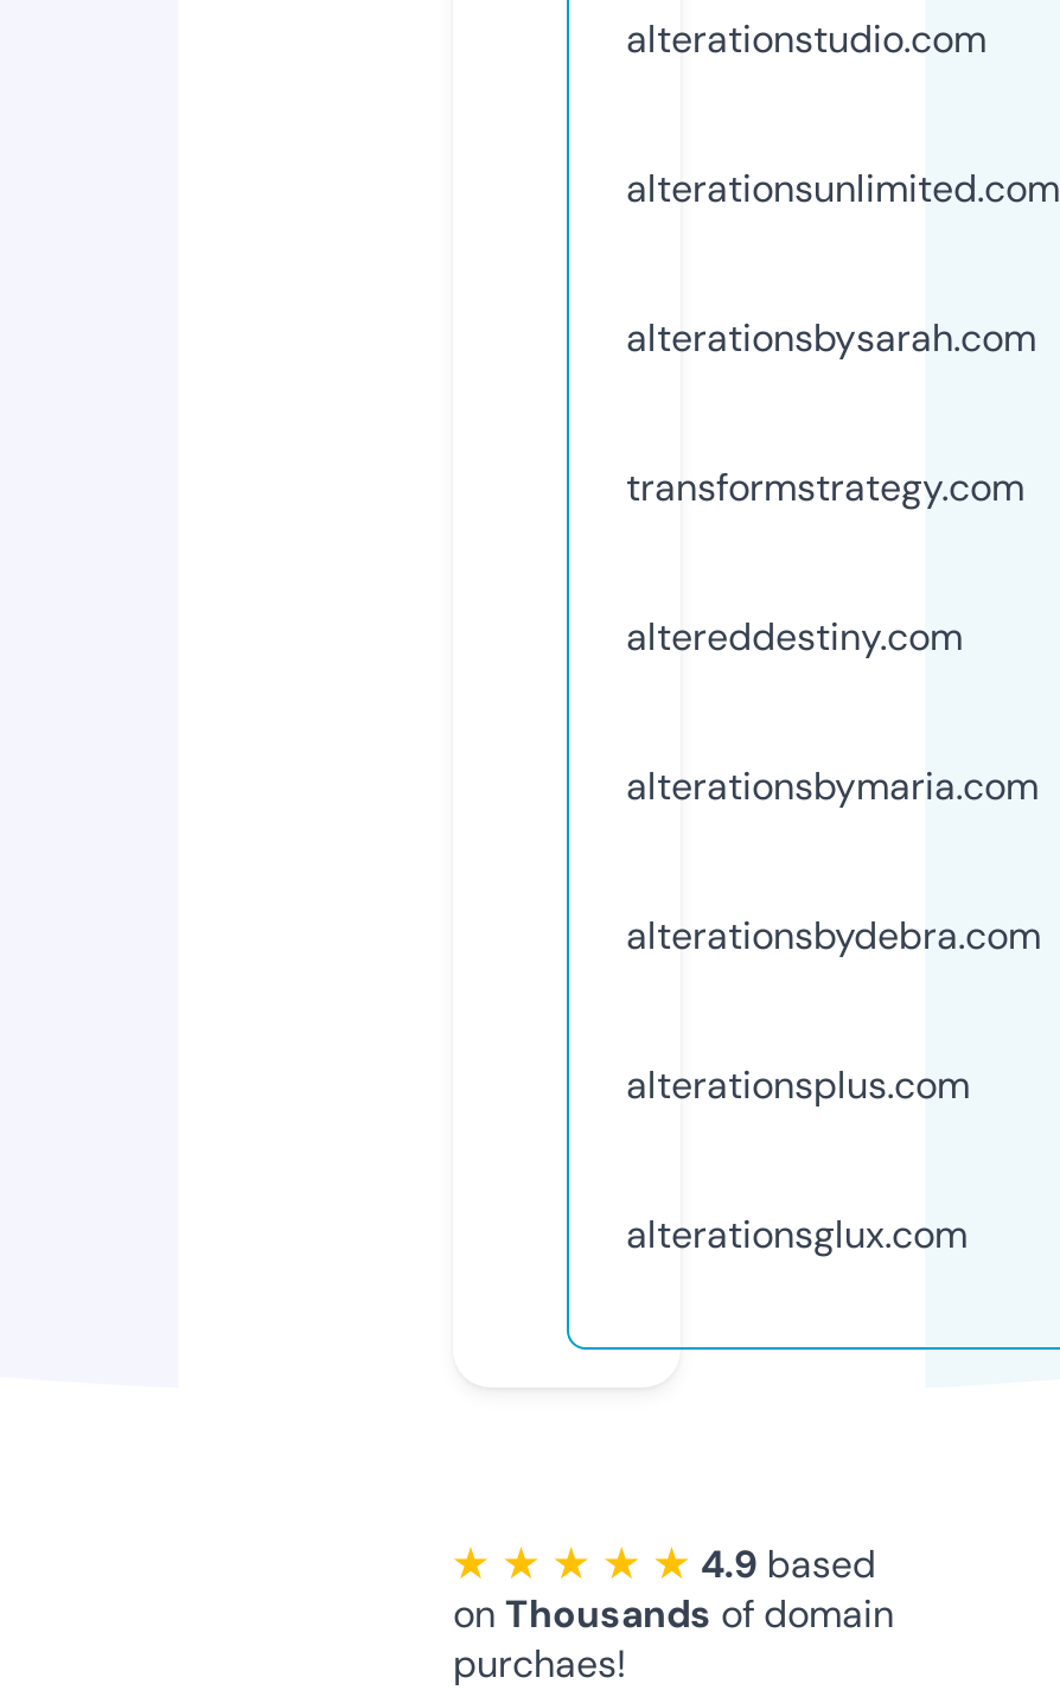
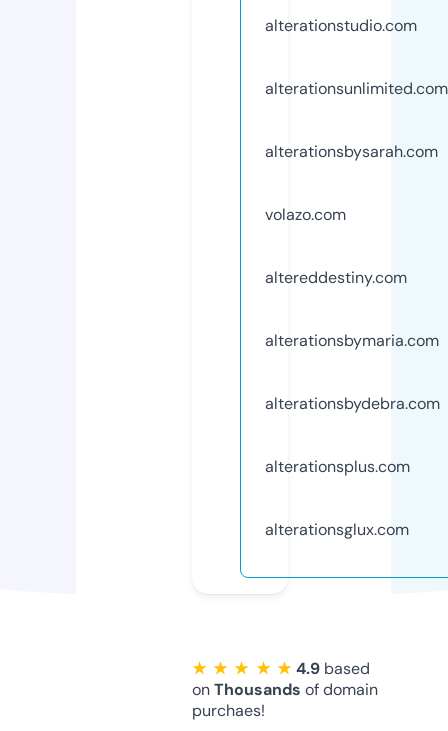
- transformstrategy.com
+ volazo.com
